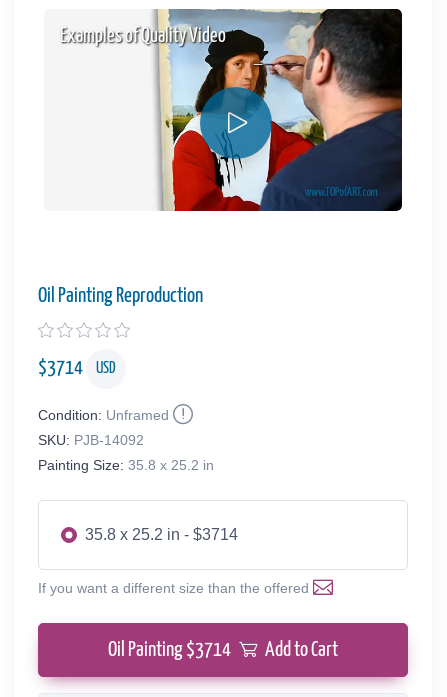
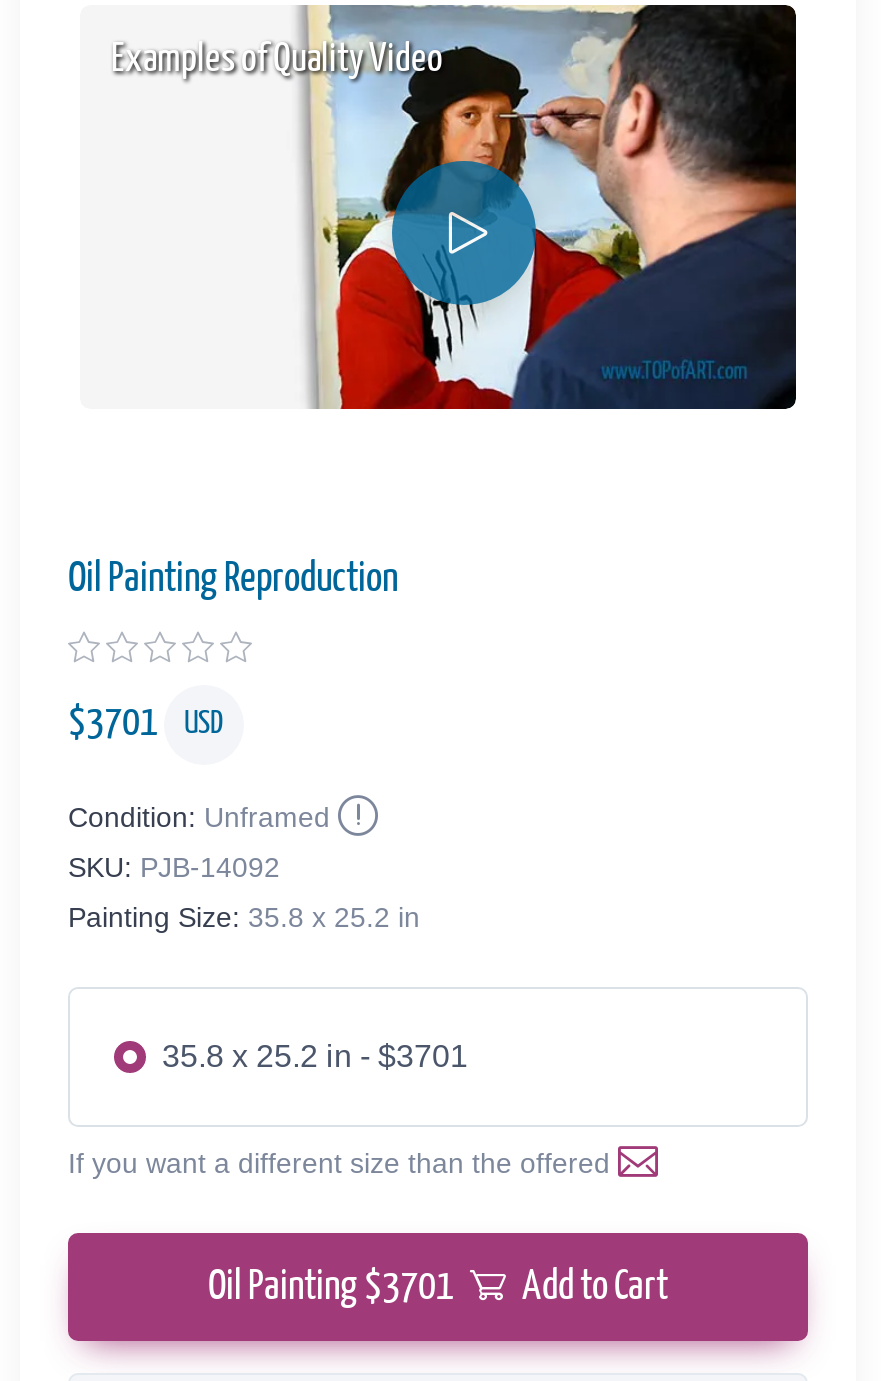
- $3714 USD
+ $3701 USD

- 35.8 x 25.2 in - $3714
+ 35.8 x 25.2 in - $3701

- Oil Painting $3714 Add to Cart
+ Oil Painting $3701 Add to Cart
